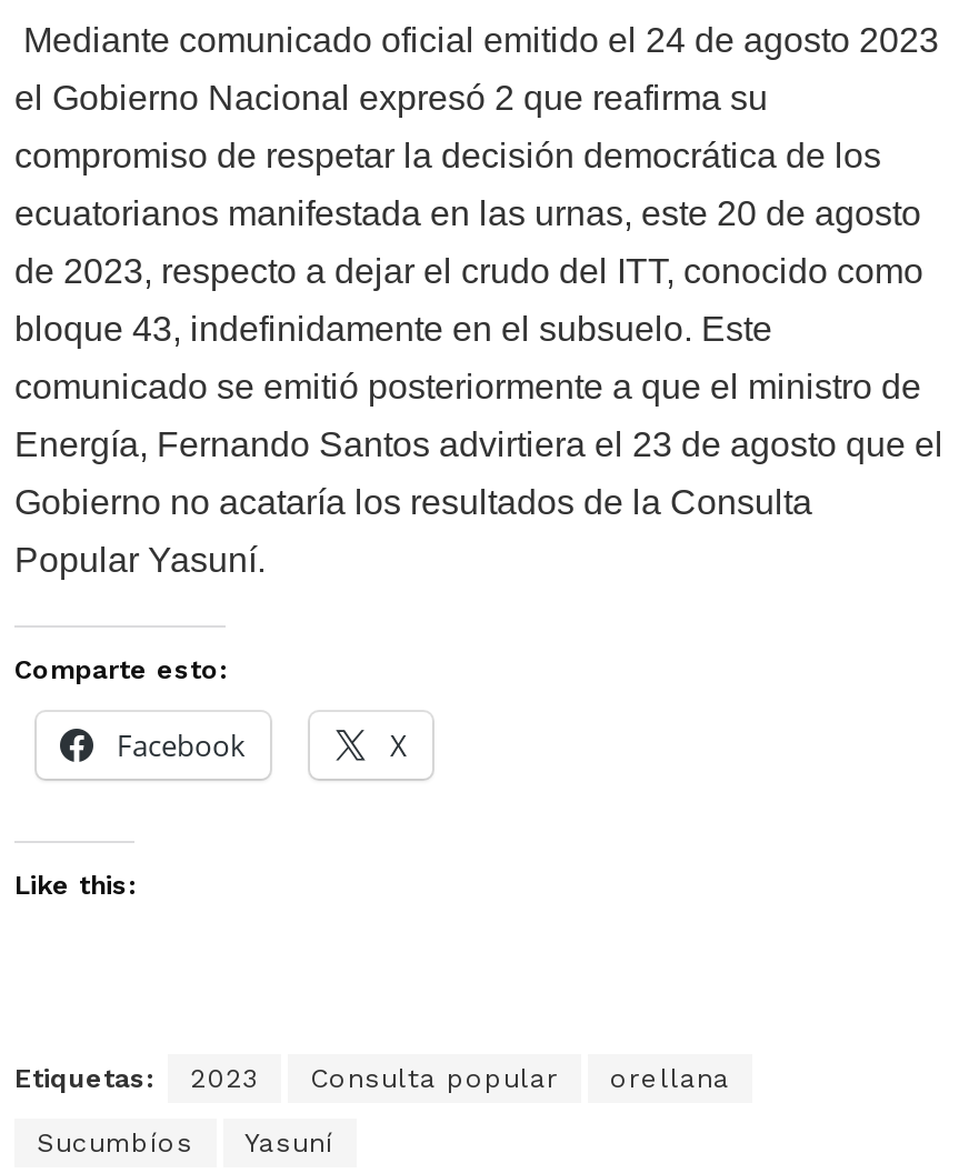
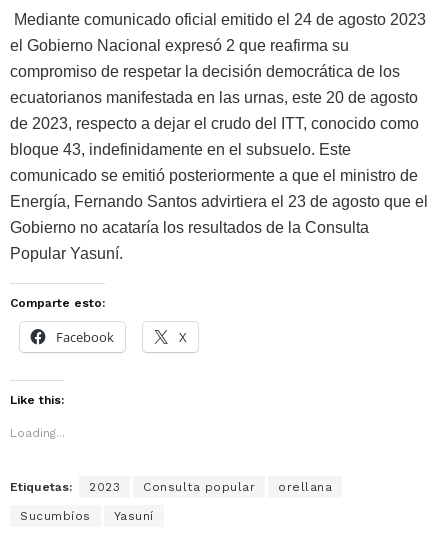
+ Loading...
